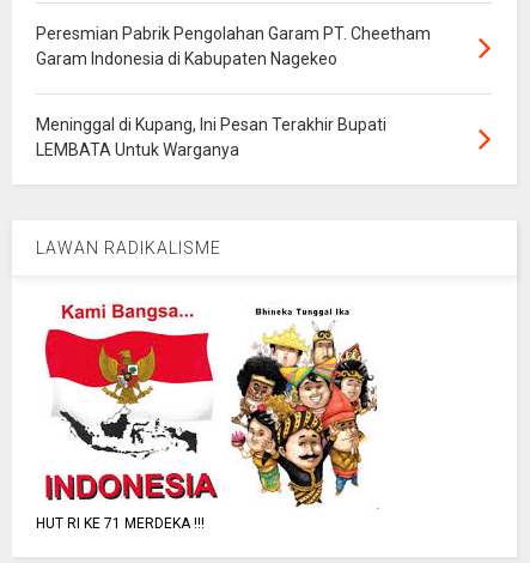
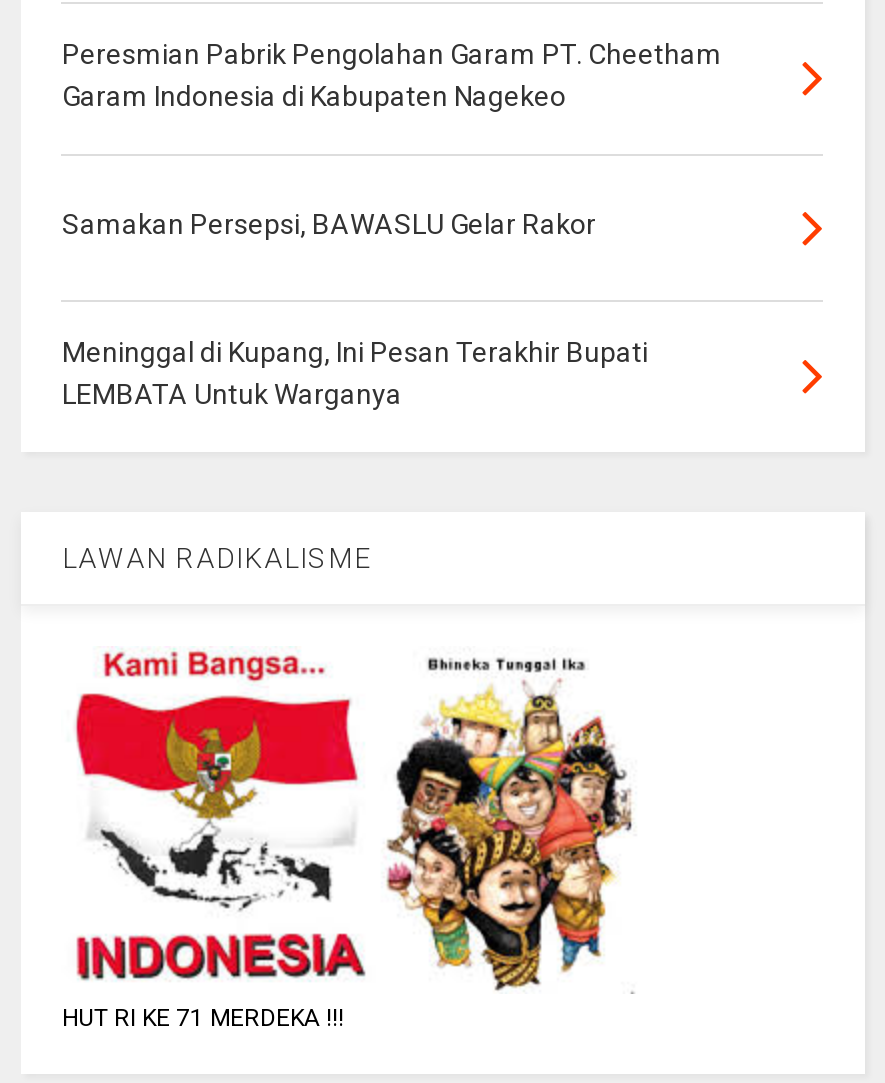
+ Samakan Persepsi, BAWASLU Gelar Rakor
